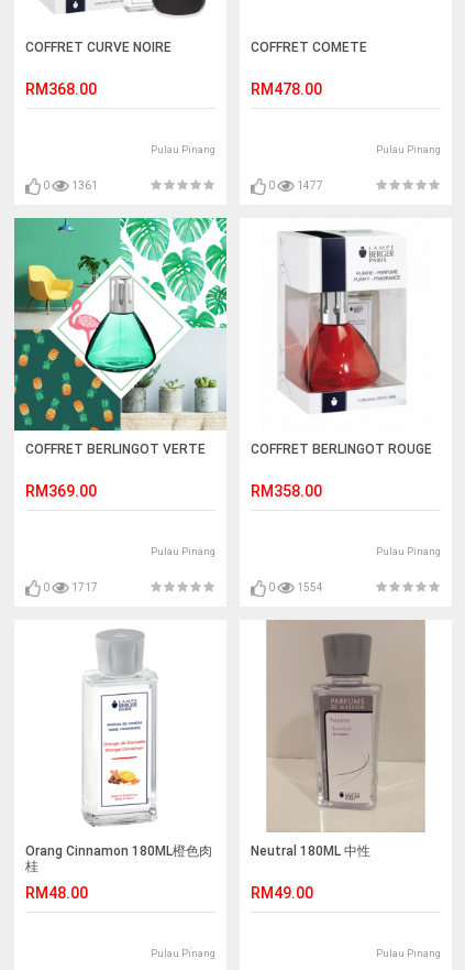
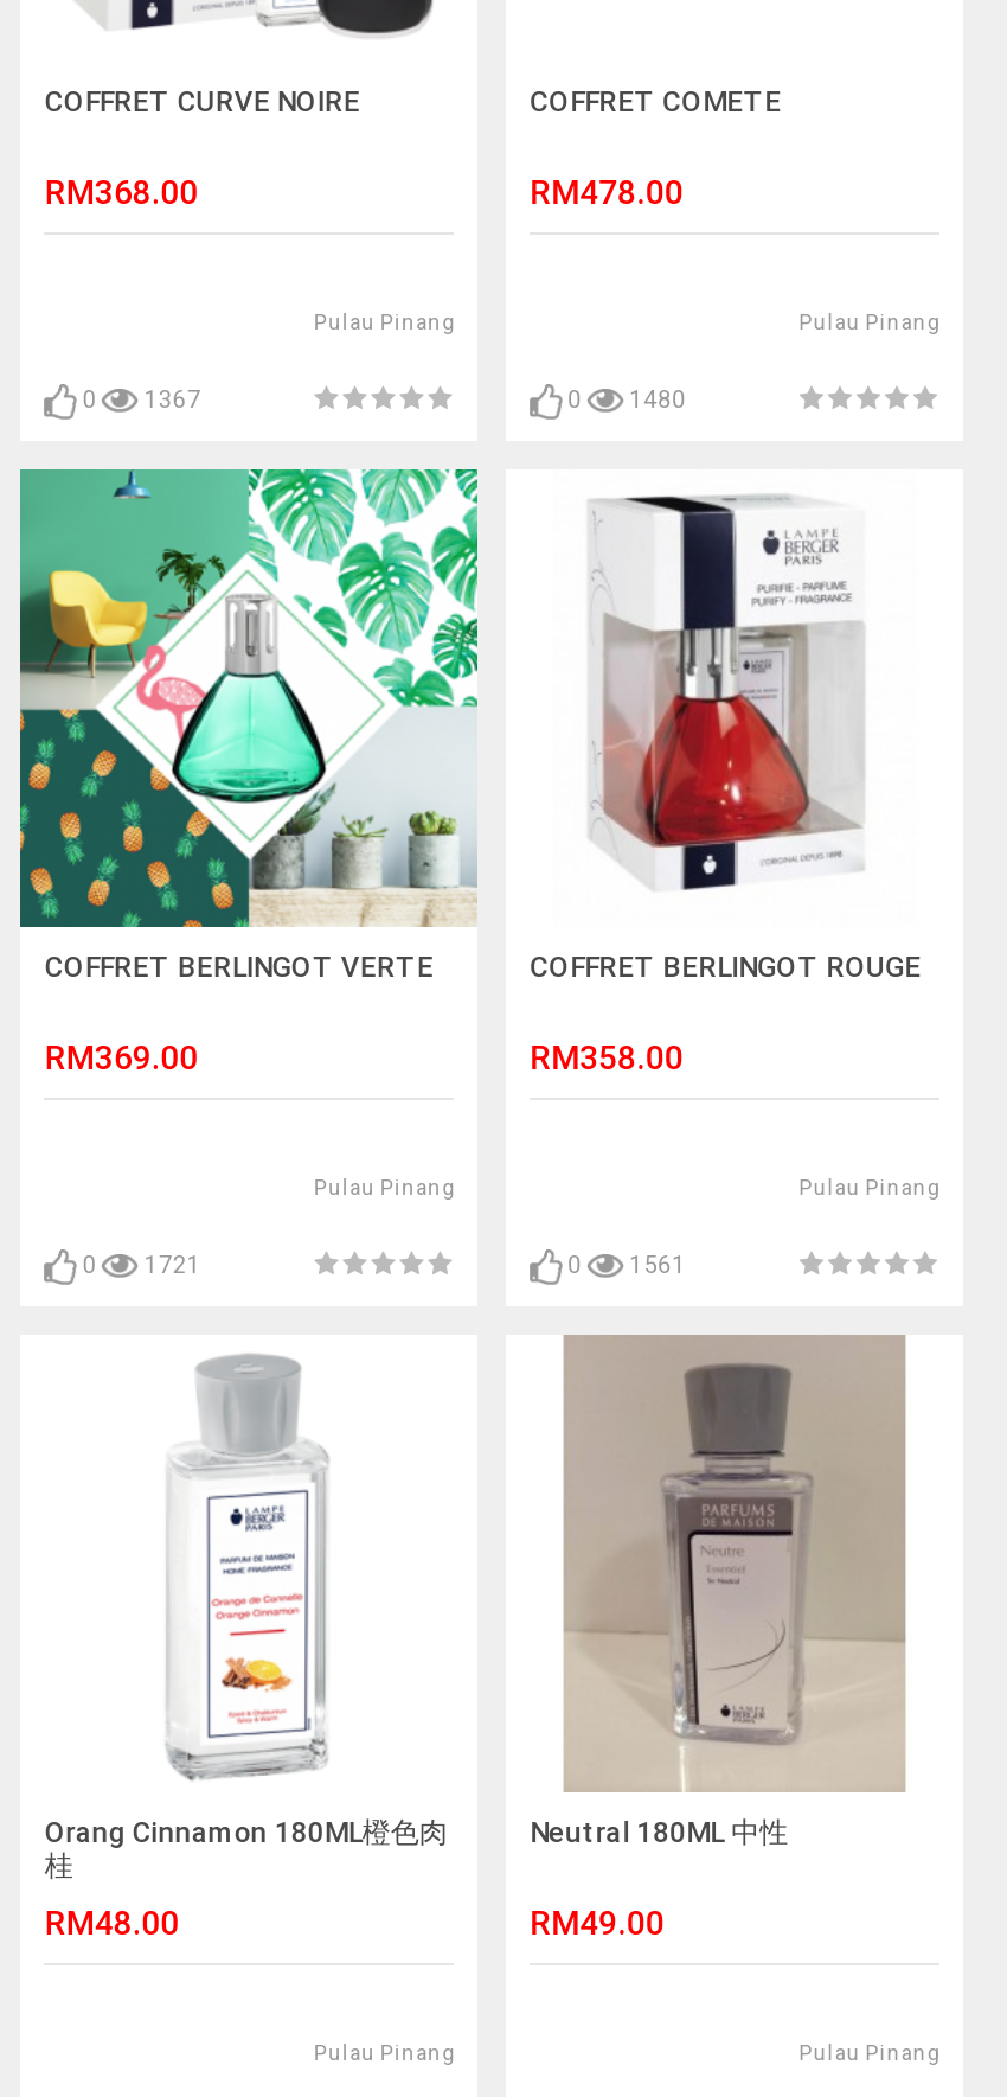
- 0 1361
+ 0 1367

- 0 1477
+ 0 1480

- 0 1717
+ 0 1721

- 0 1554
+ 0 1561
